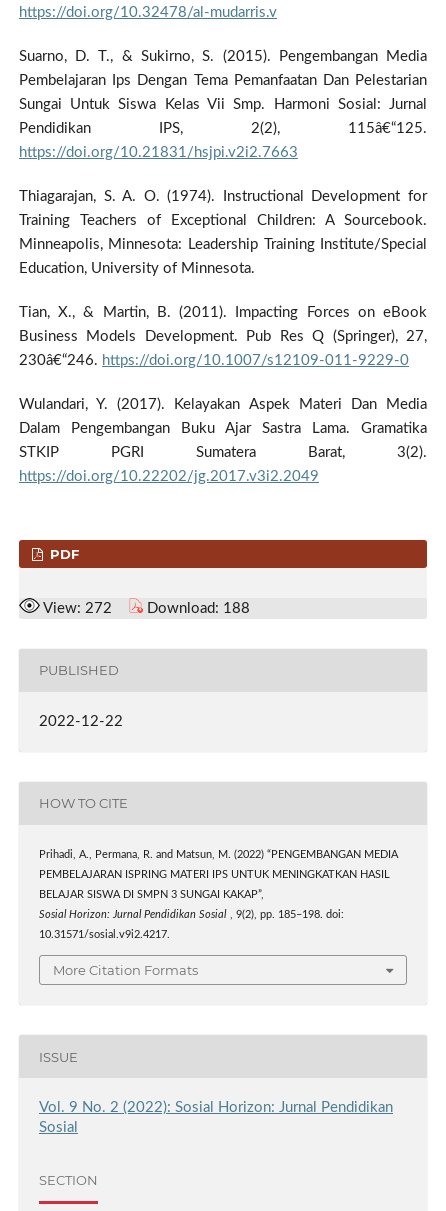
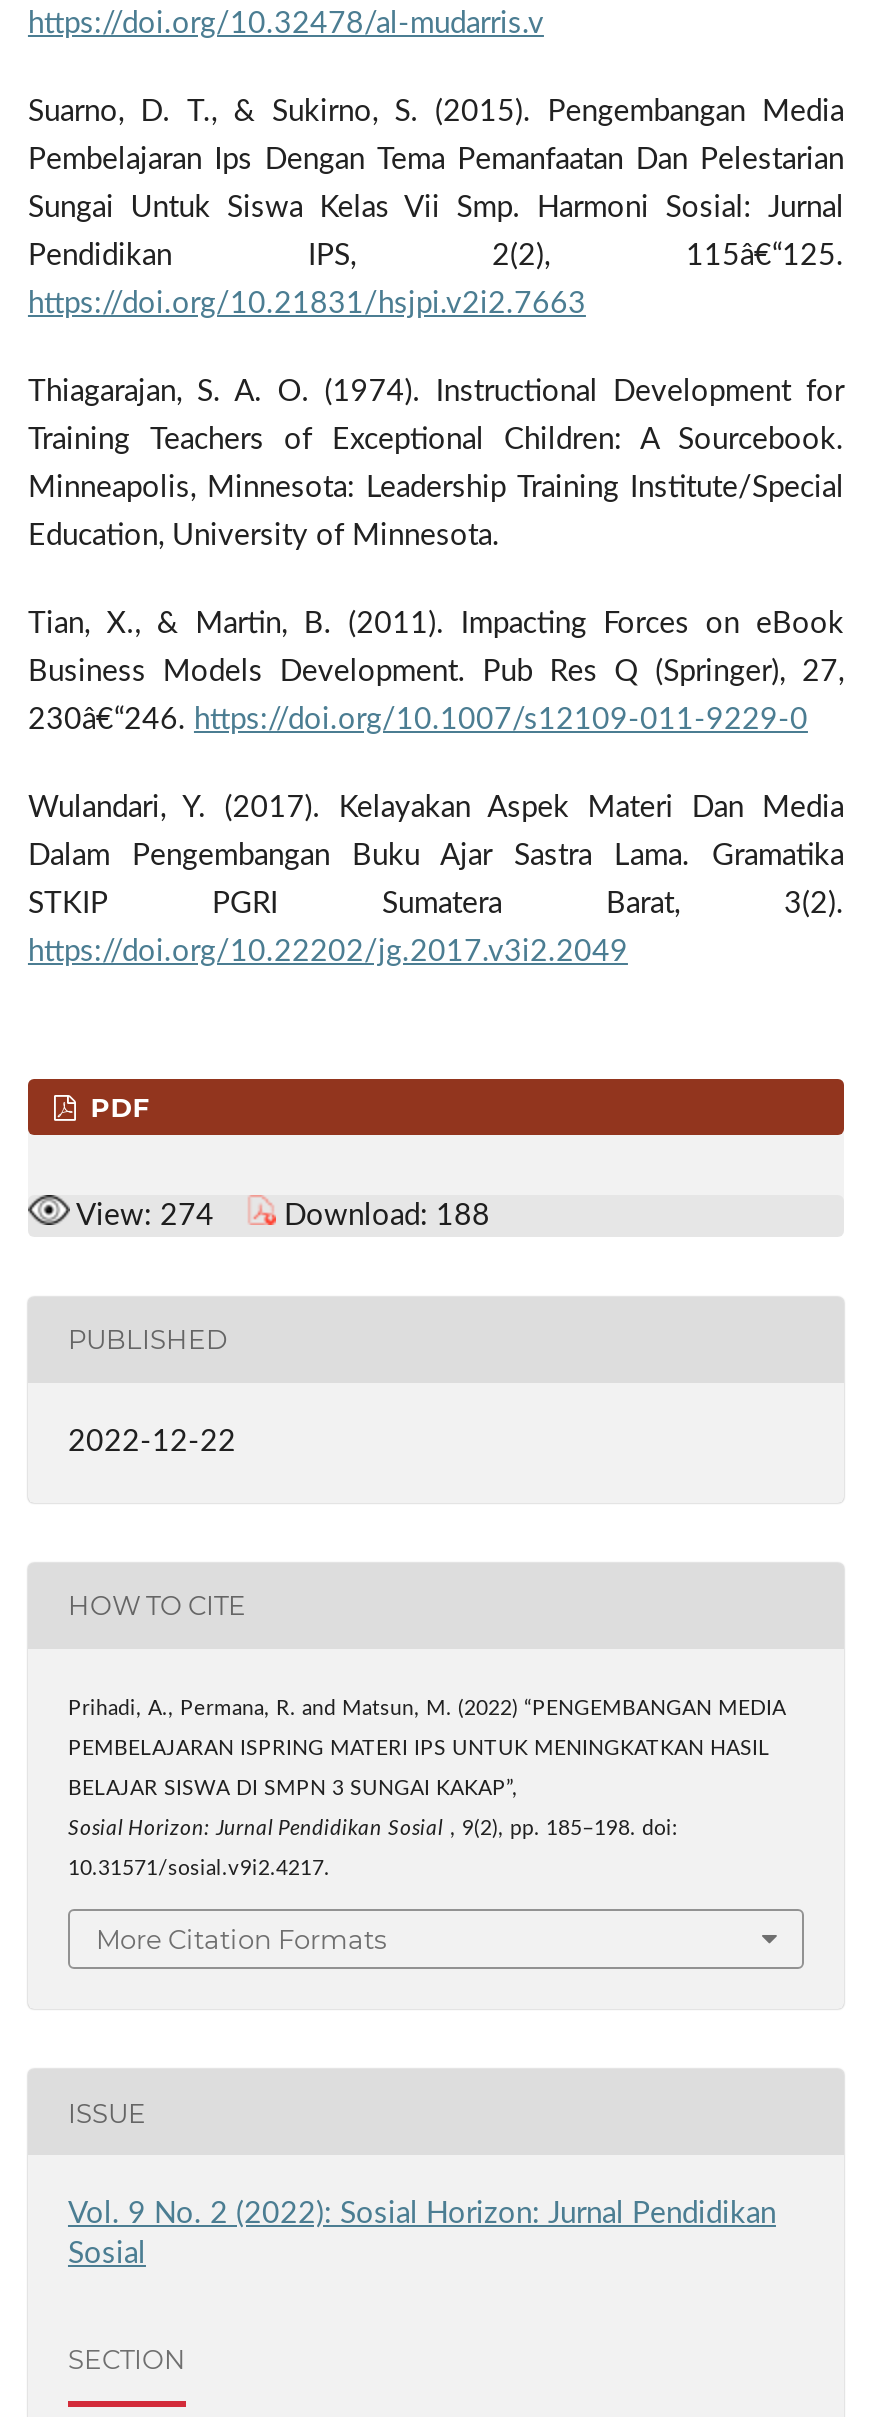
- View: 272 Download: 188
+ View: 274 Download: 188
